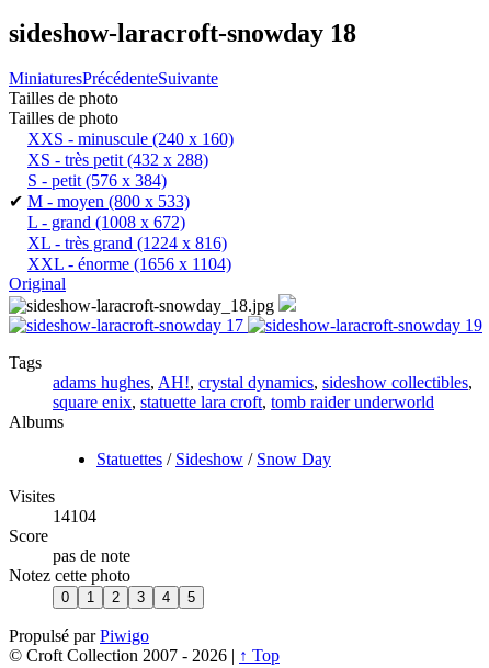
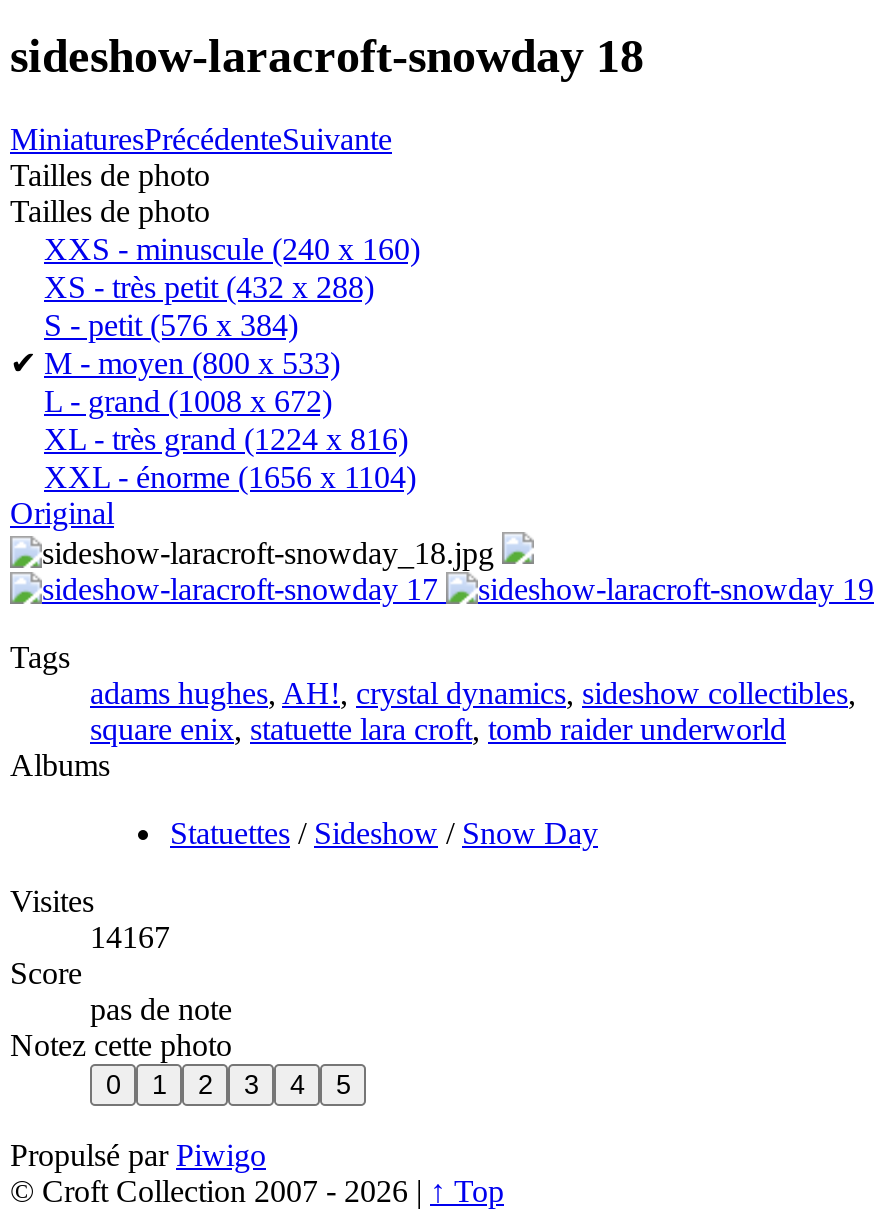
- 14104
+ 14167
